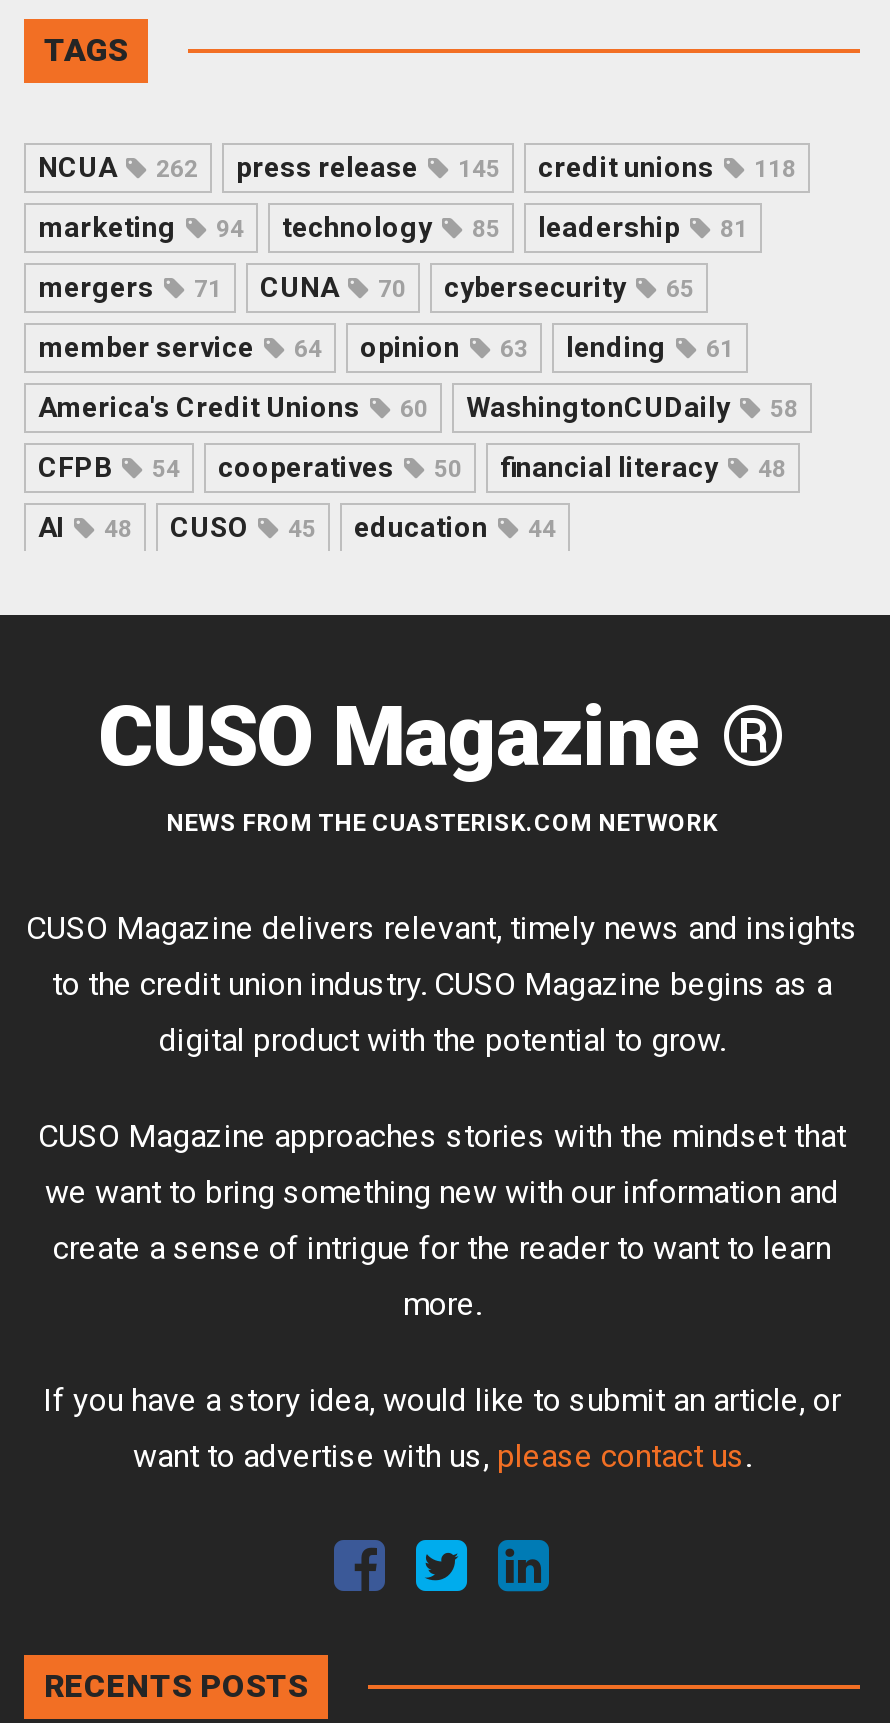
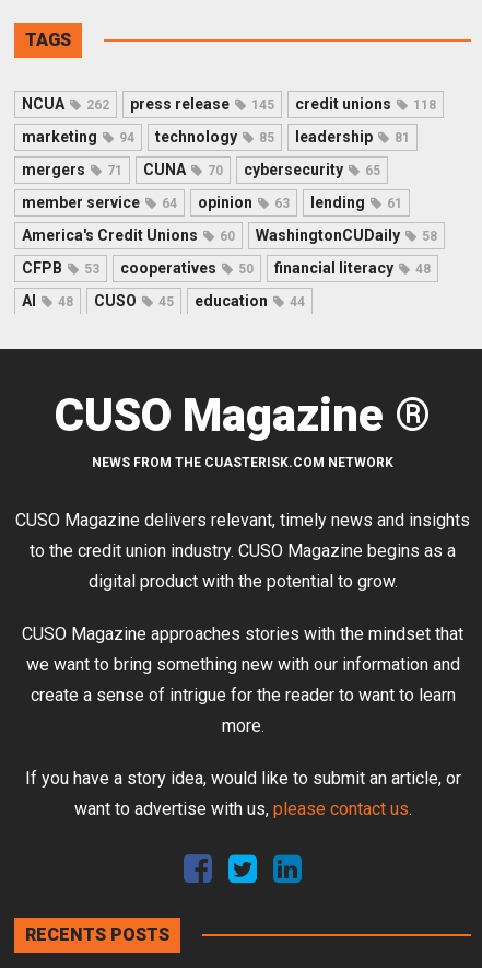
- CFPB 54 cooperatives 50 financial literacy 48
+ CFPB 53 cooperatives 50 financial literacy 48
